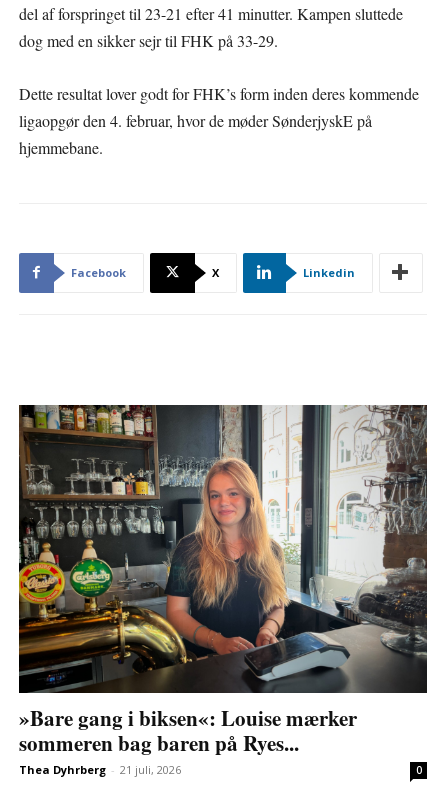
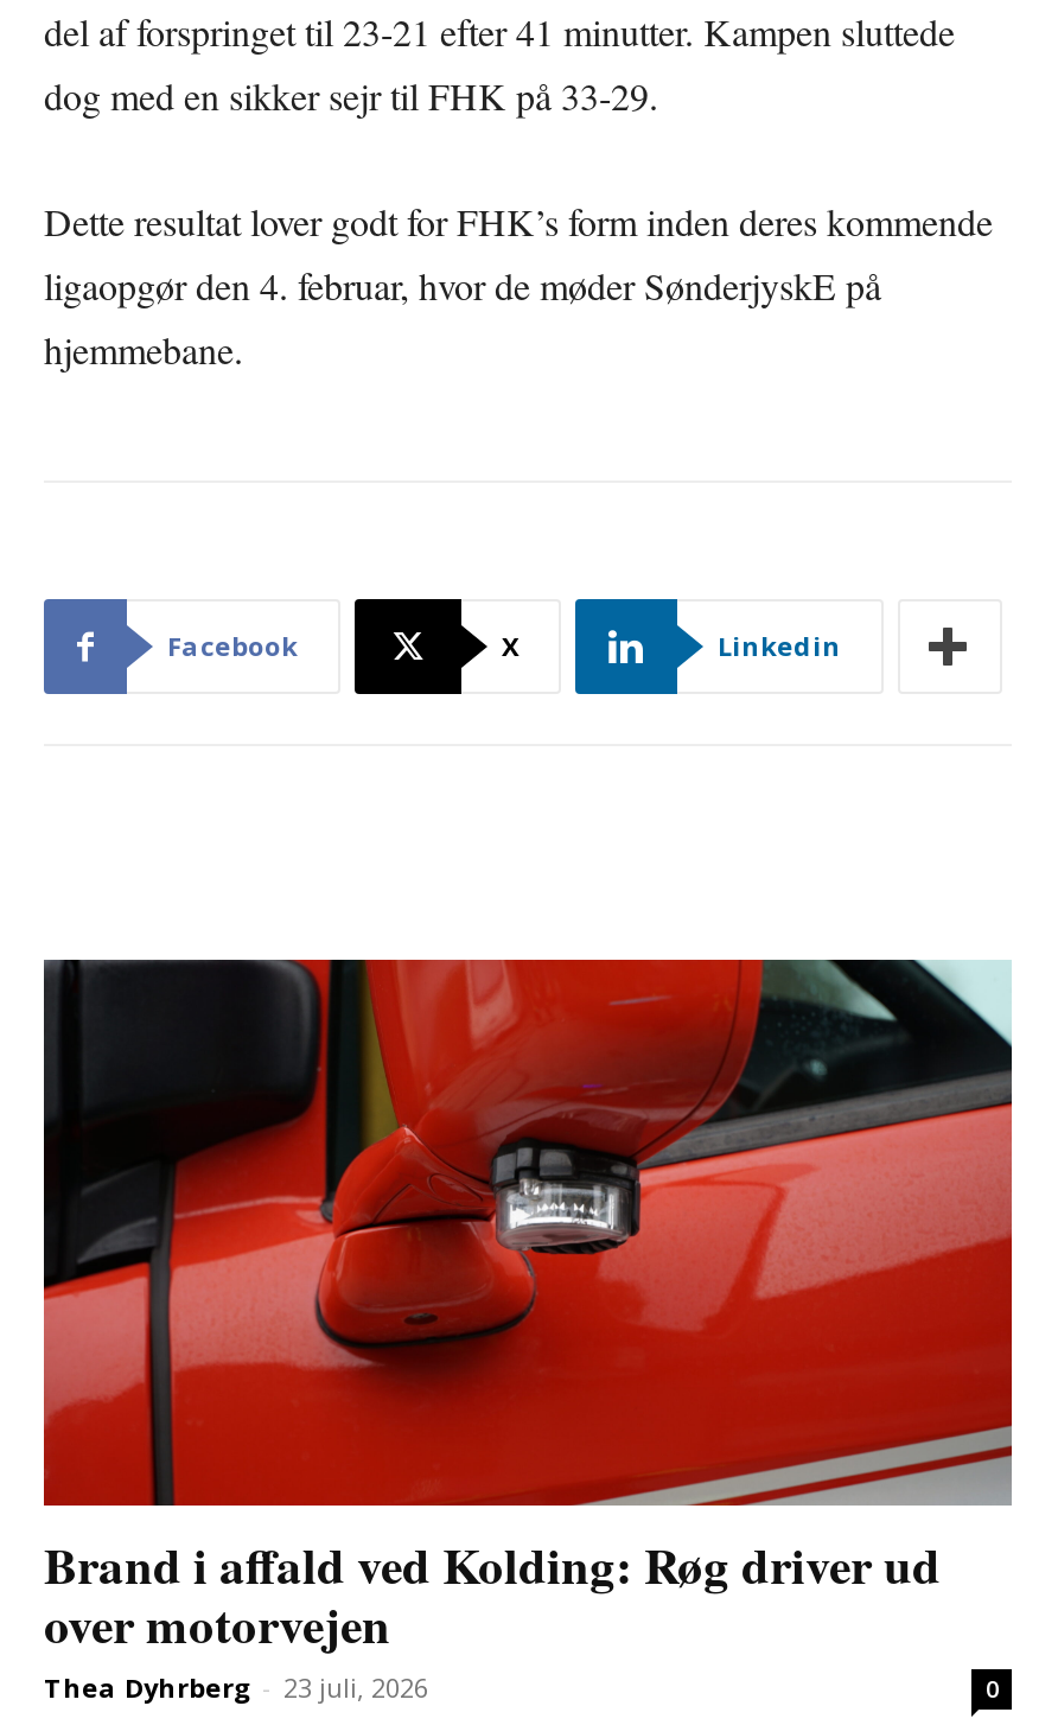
- [image]
- »Bare gang i biksen«: Louise mærker
- sommeren bag baren på Ryes...
- Thea Dyhrberg - 21 juli, 2026
+ [image]
+ Brand i affald ved Kolding: Røg driver ud
+ over motorvejen
+ Thea Dyhrberg - 23 juli, 2026
